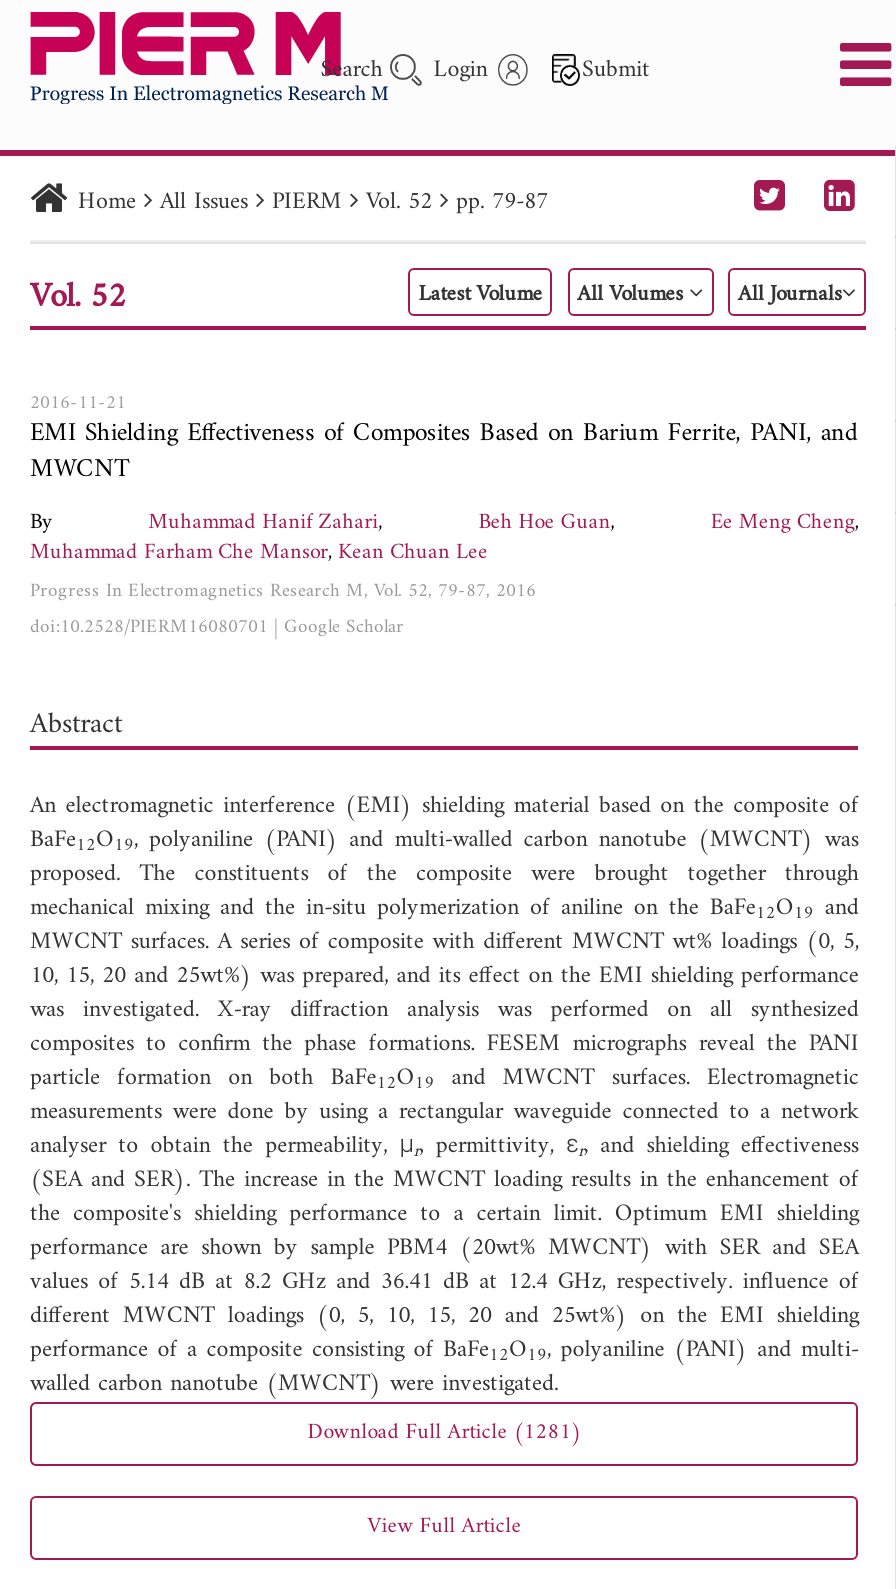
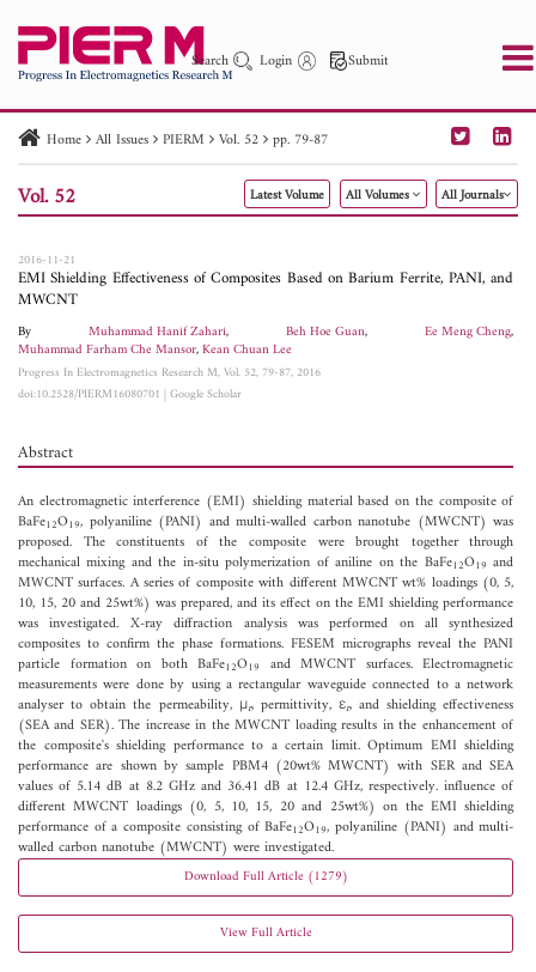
- Download Full Article (1281)
+ Download Full Article (1279)
